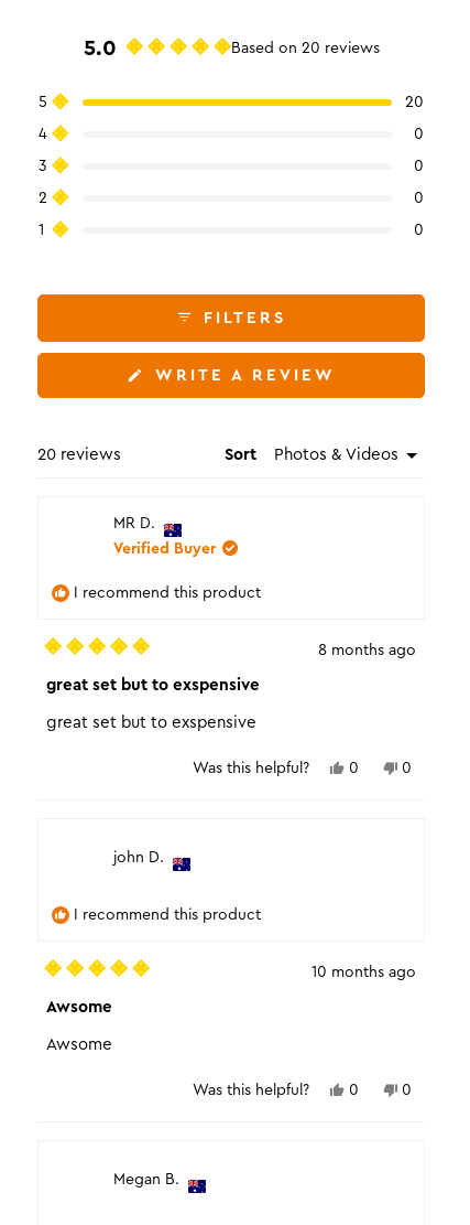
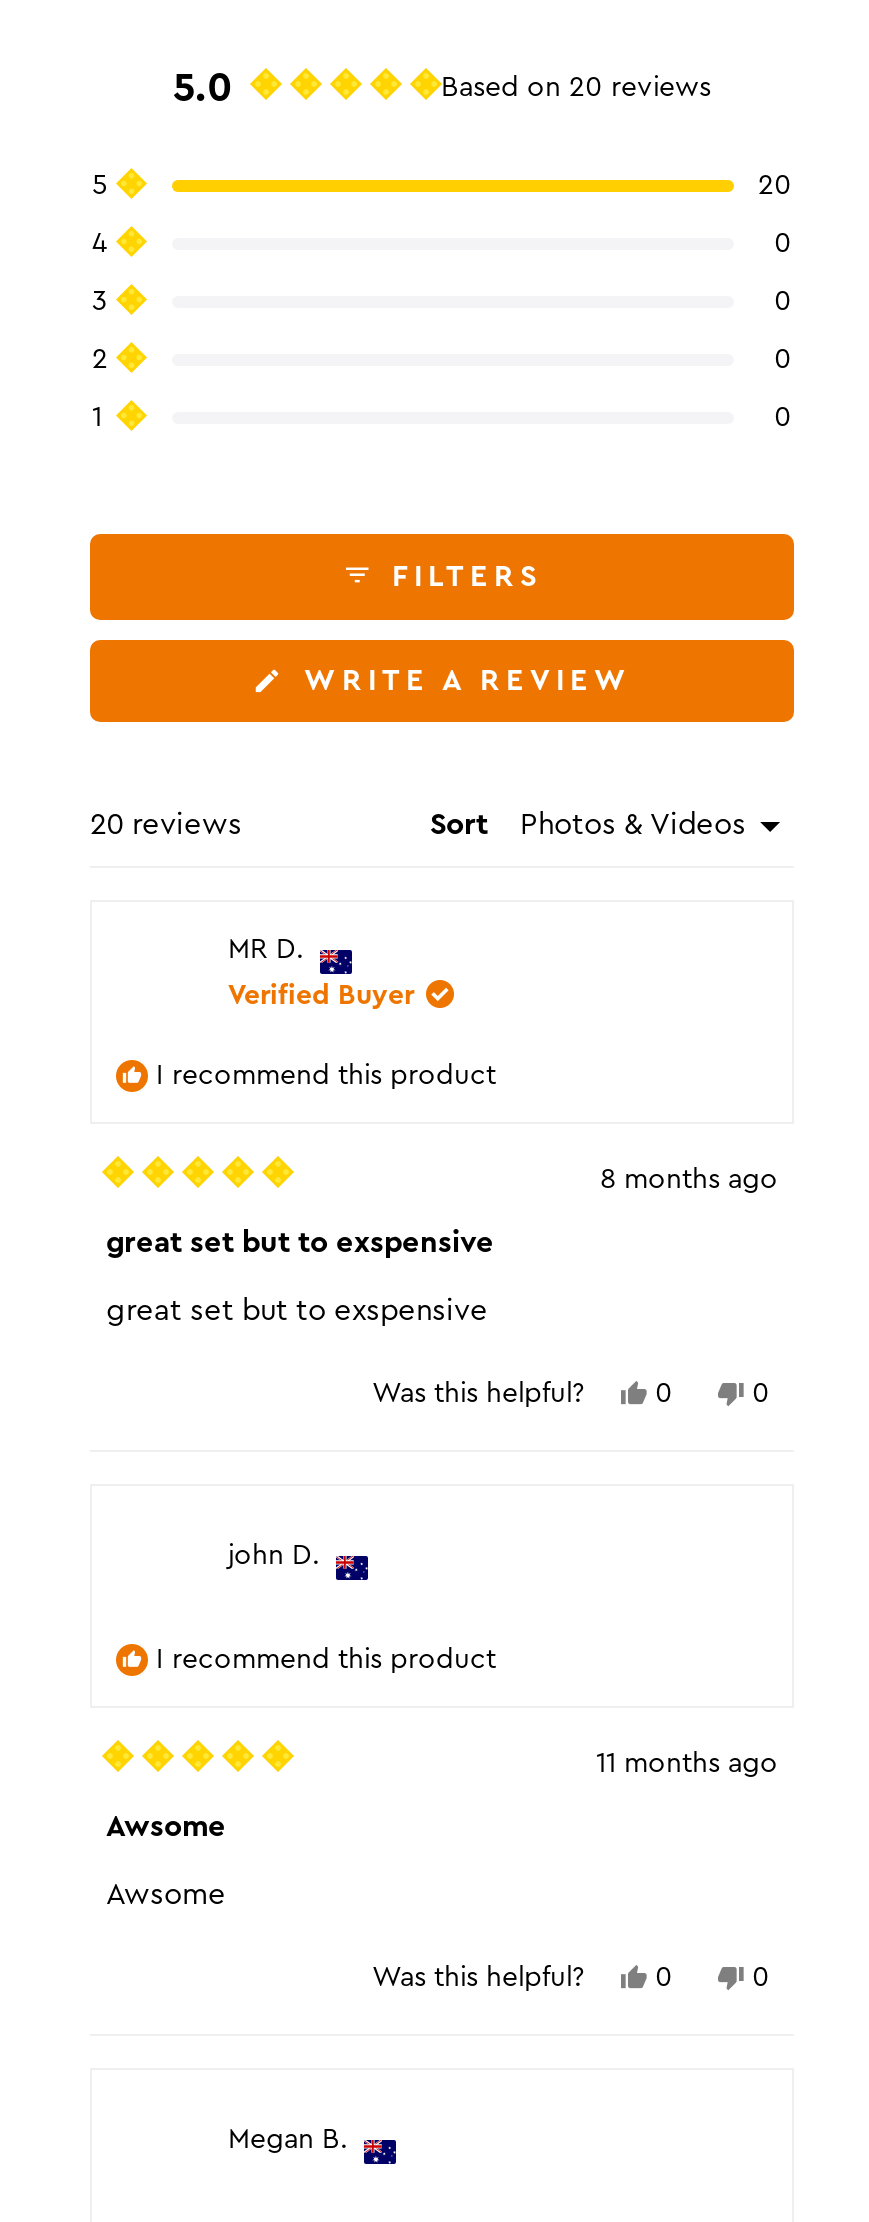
- 10 months ago
+ 11 months ago
